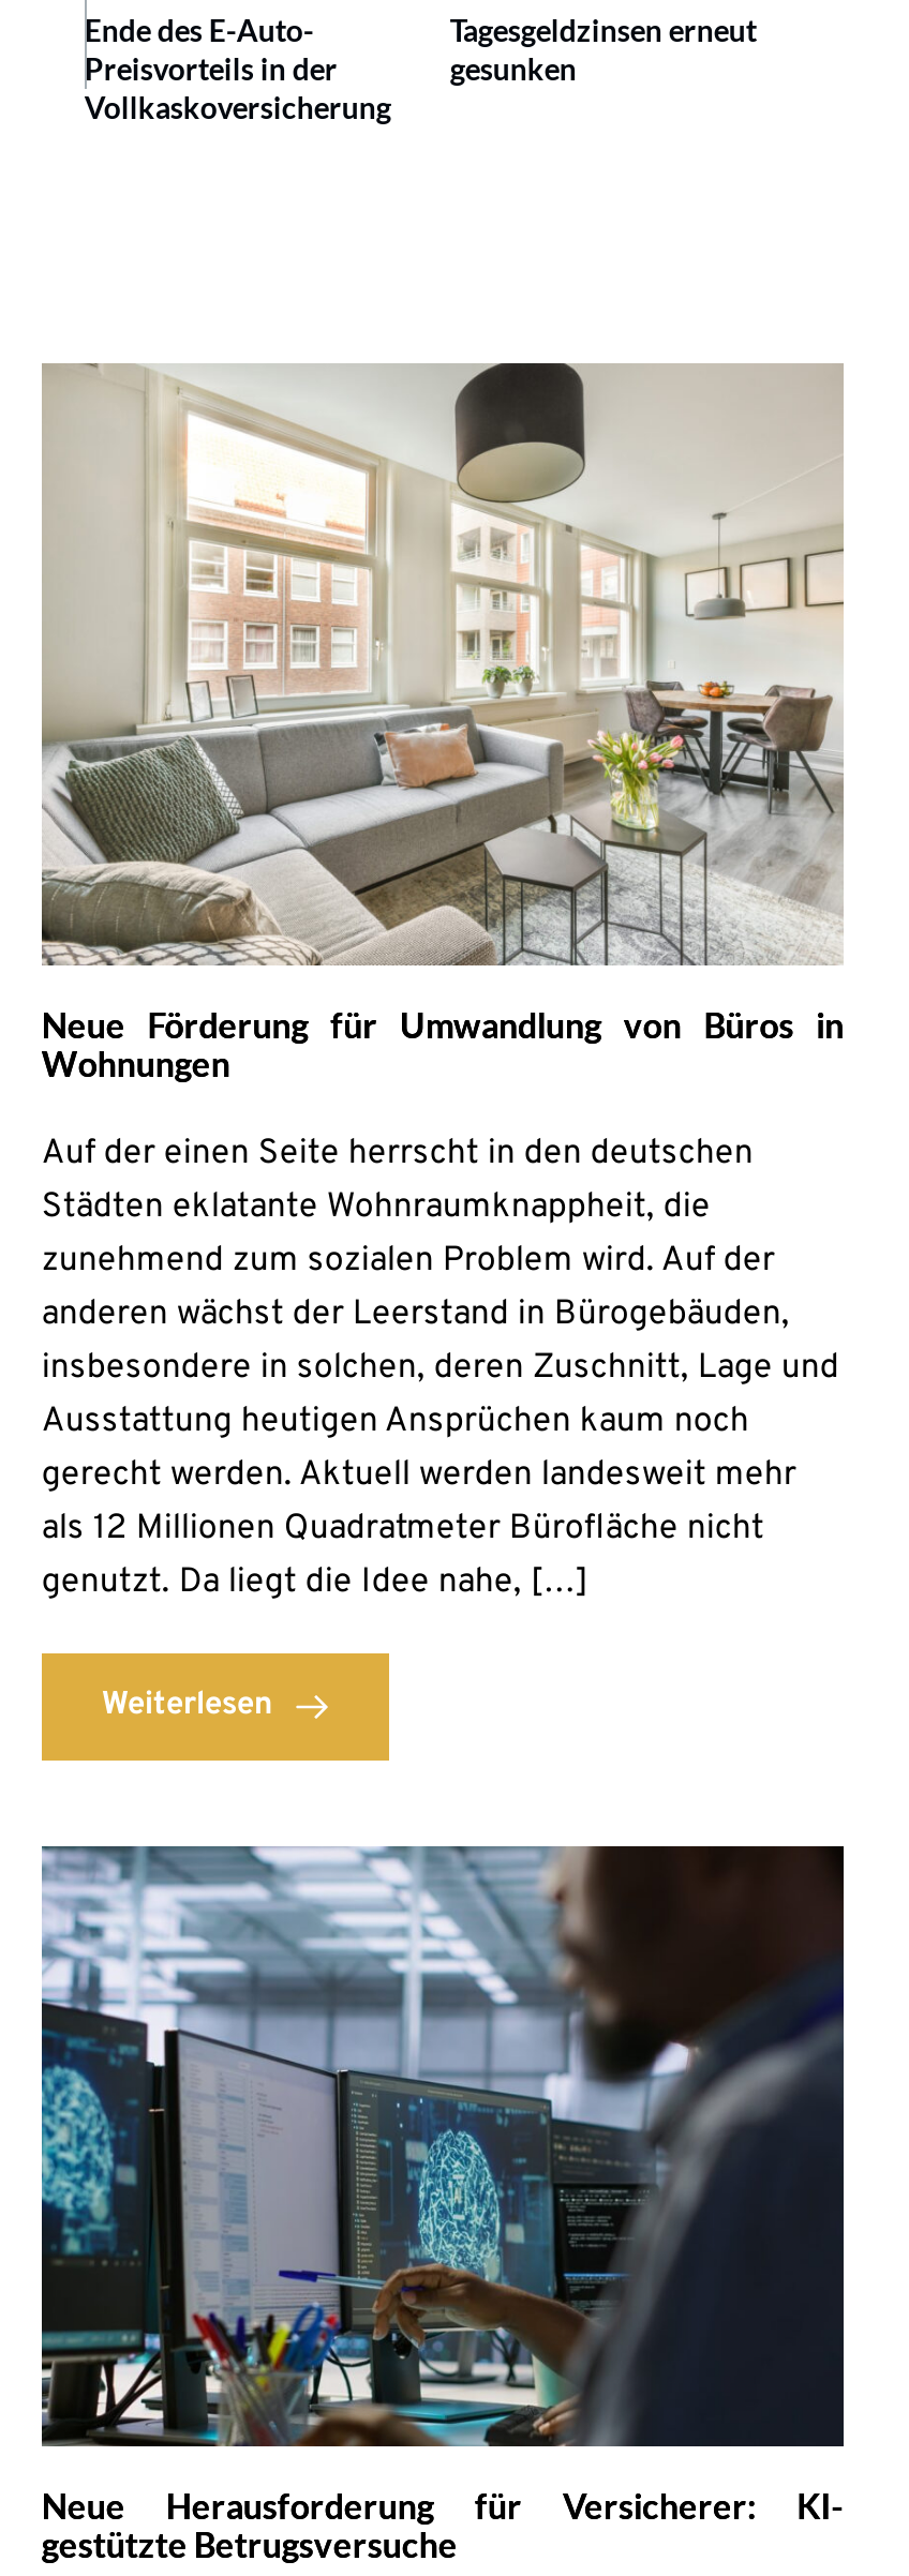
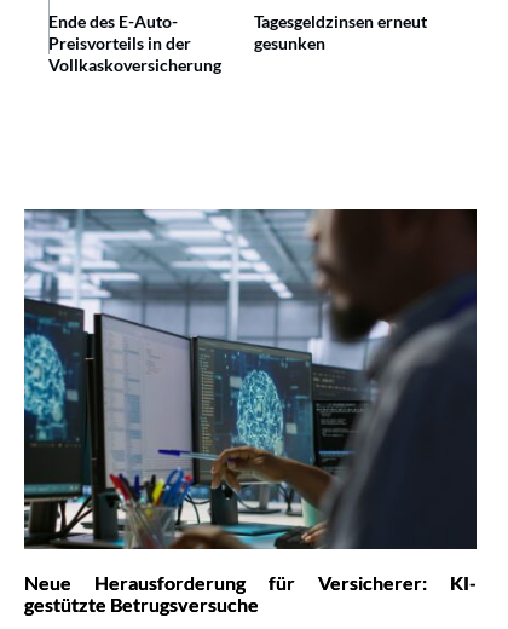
- [image]
- Neue Förderung für Umwandlung von Büros in
- Wohnungen
- Auf der einen Seite herrscht in den deutschen
- Städten eklatante Wohnraumknappheit, die
- zunehmend zum sozialen Problem wird. Auf der
- anderen wächst der Leerstand in Bürogebäuden,
- insbesondere in solchen, deren Zuschnitt, Lage und
- Ausstattung heutigen Ansprüchen kaum noch
- gerecht werden. Aktuell werden landesweit mehr
- als 12 Millionen Quadratmeter Bürofläche nicht
- genutzt. Da liegt die Idee nahe, […]
- Weiterlesen
